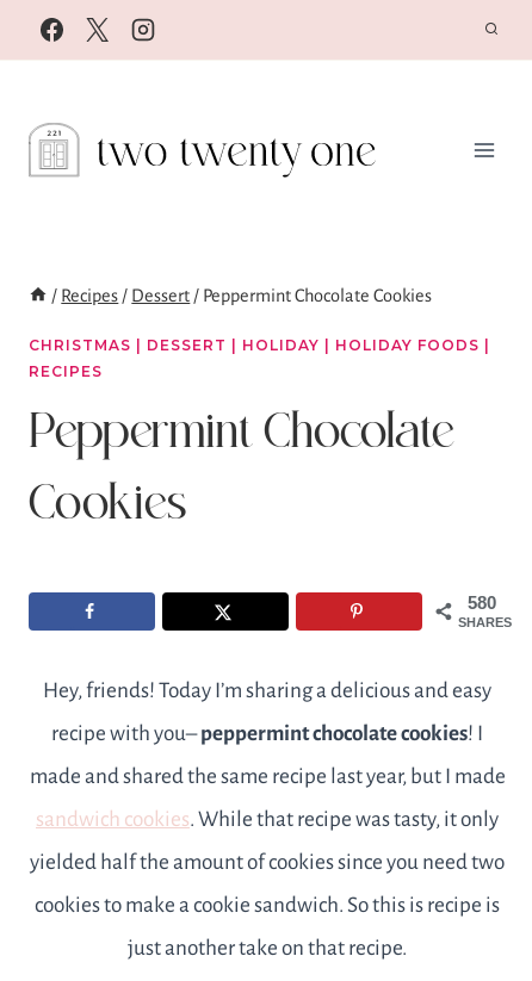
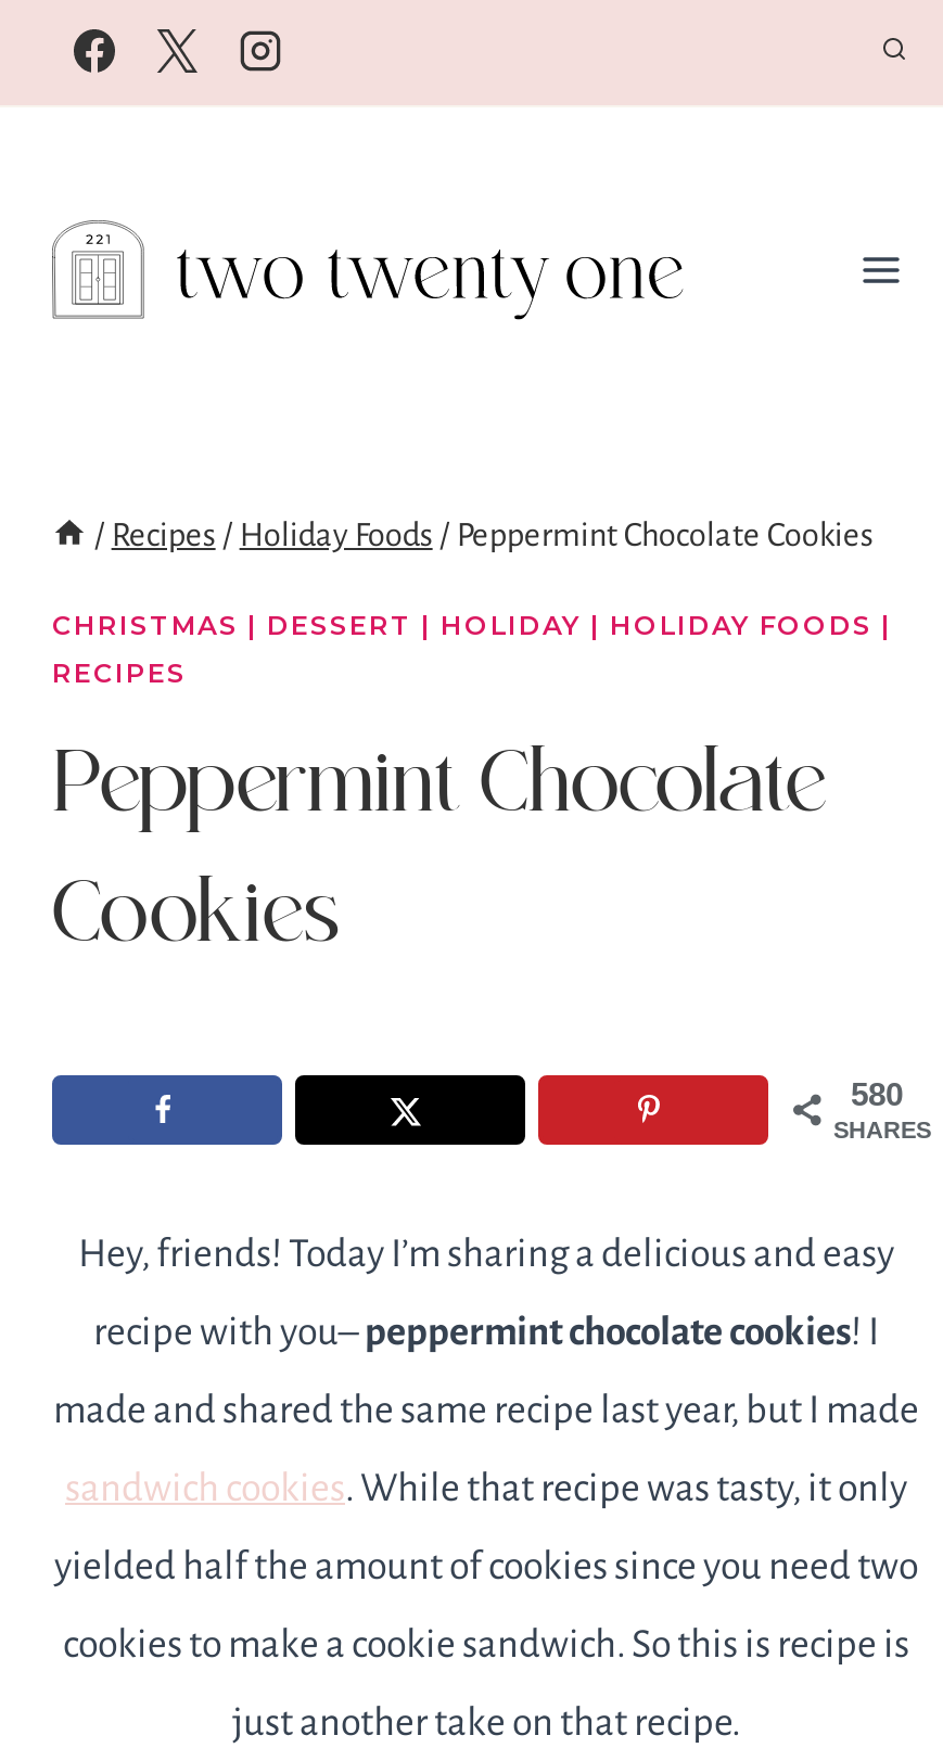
- / Recipes / Dessert / Peppermint Chocolate Cookies
+ / Recipes / Holiday Foods / Peppermint Chocolate Cookies
